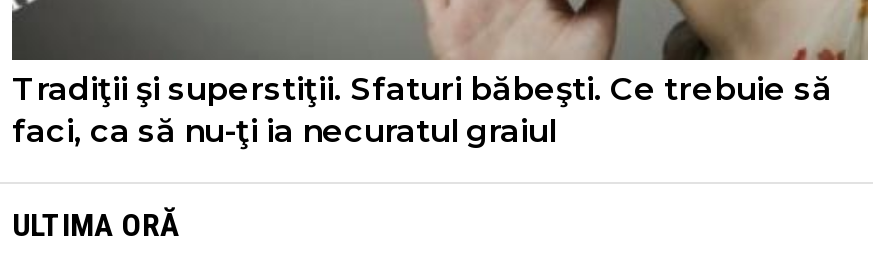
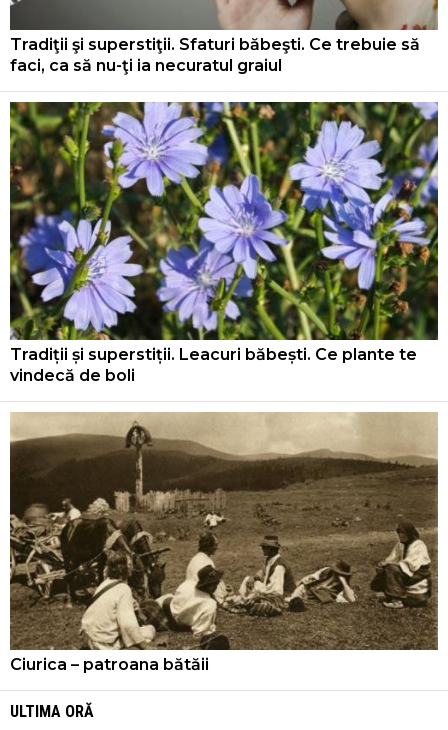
+ [image]
+ Tradiții și superstiții. Leacuri băbești. Ce plante te
+ vindecă de boli

+ [image]
+ Ciurica – patroana bătăii
